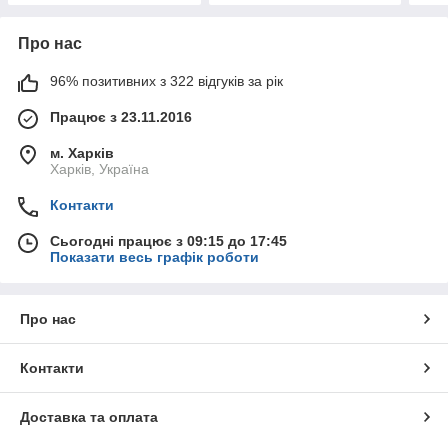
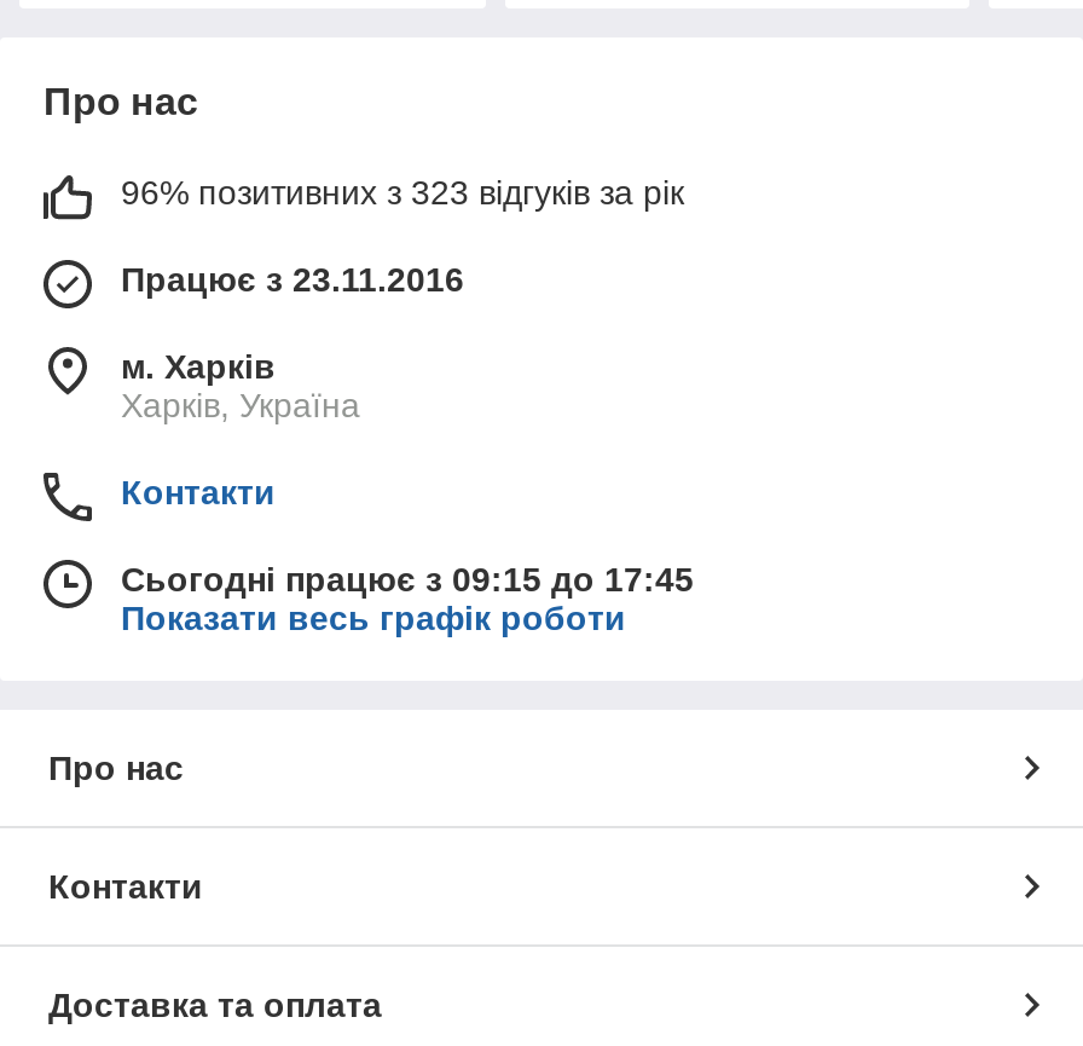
- 96% позитивних з 322 відгуків за рік
+ 96% позитивних з 323 відгуків за рік
